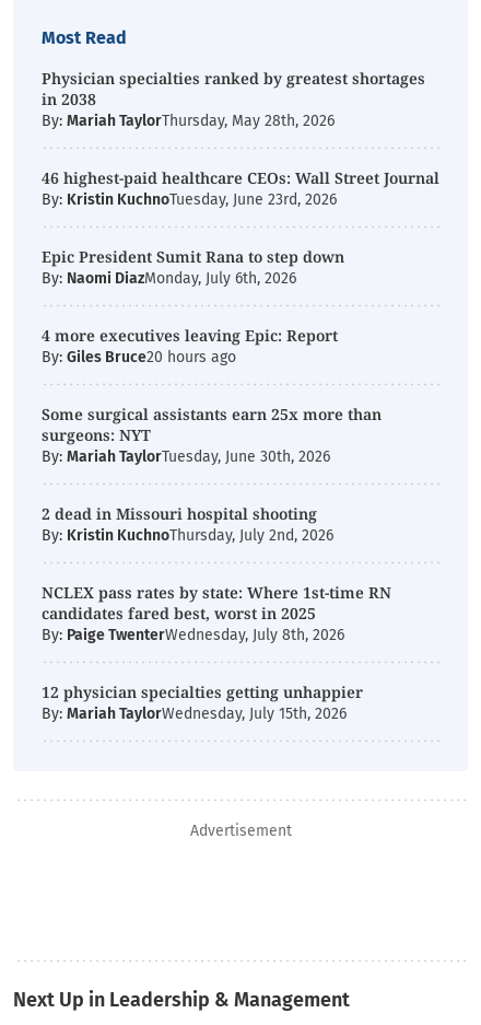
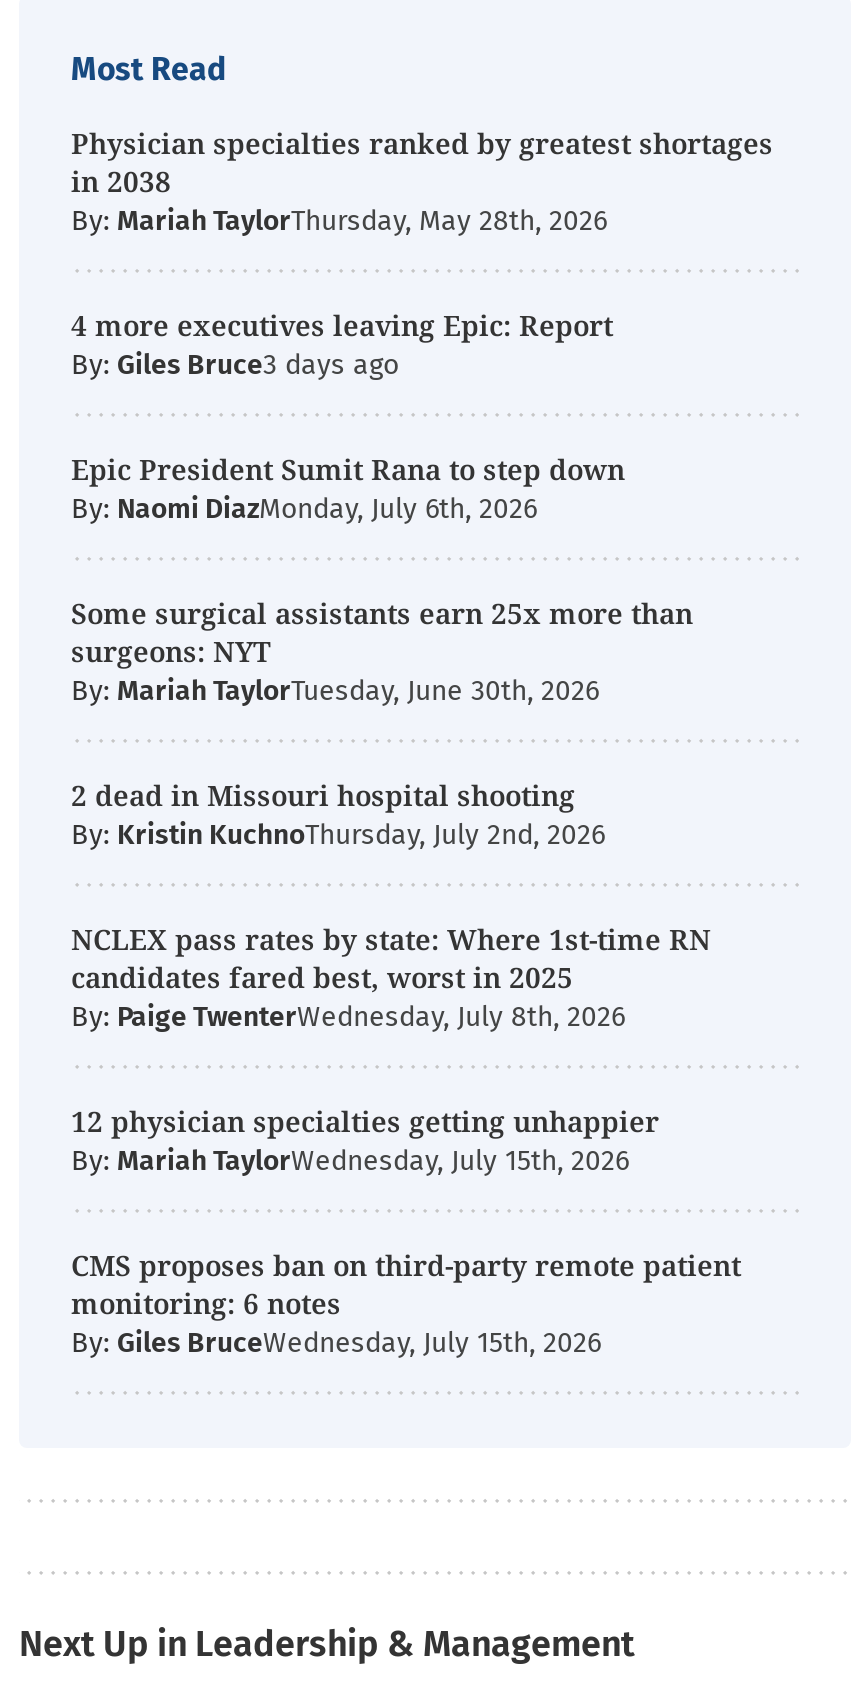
- 46 highest-paid healthcare CEOs: Wall Street Journal
- By: Kristin KuchnoTuesday, June 23rd, 2026
+ By: Giles Bruce

moved up: 4 more executives leaving Epic: Report

- By: Giles Bruce20 hours ago

- Advertisement
+ CMS proposes ban on third-party remote patient
+ monitoring: 6 notes
+ By: Giles BruceWednesday, July 15th, 2026
